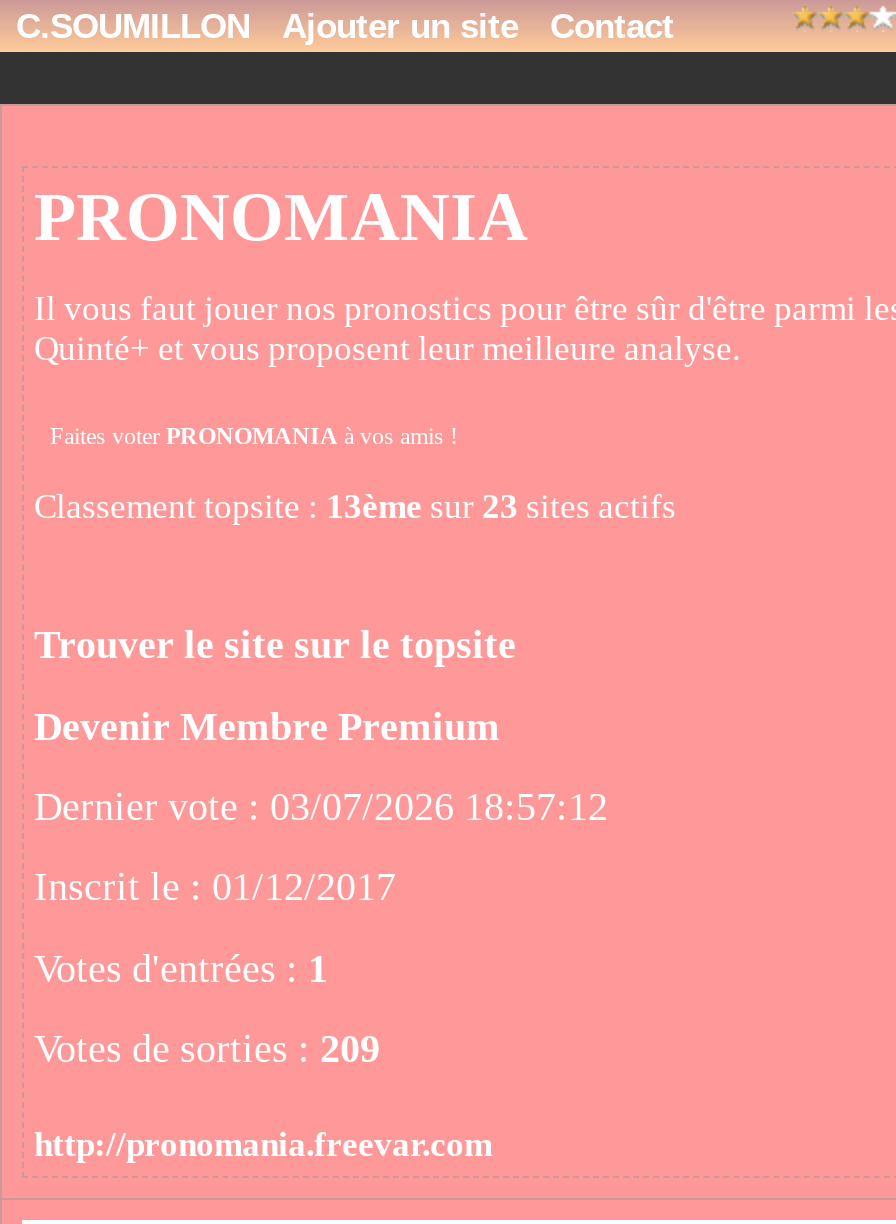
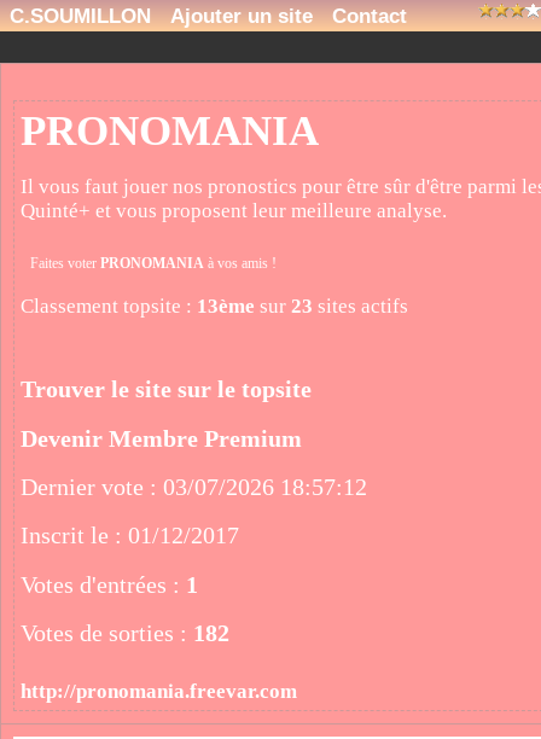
- Votes de sorties : 209
+ Votes de sorties : 182
